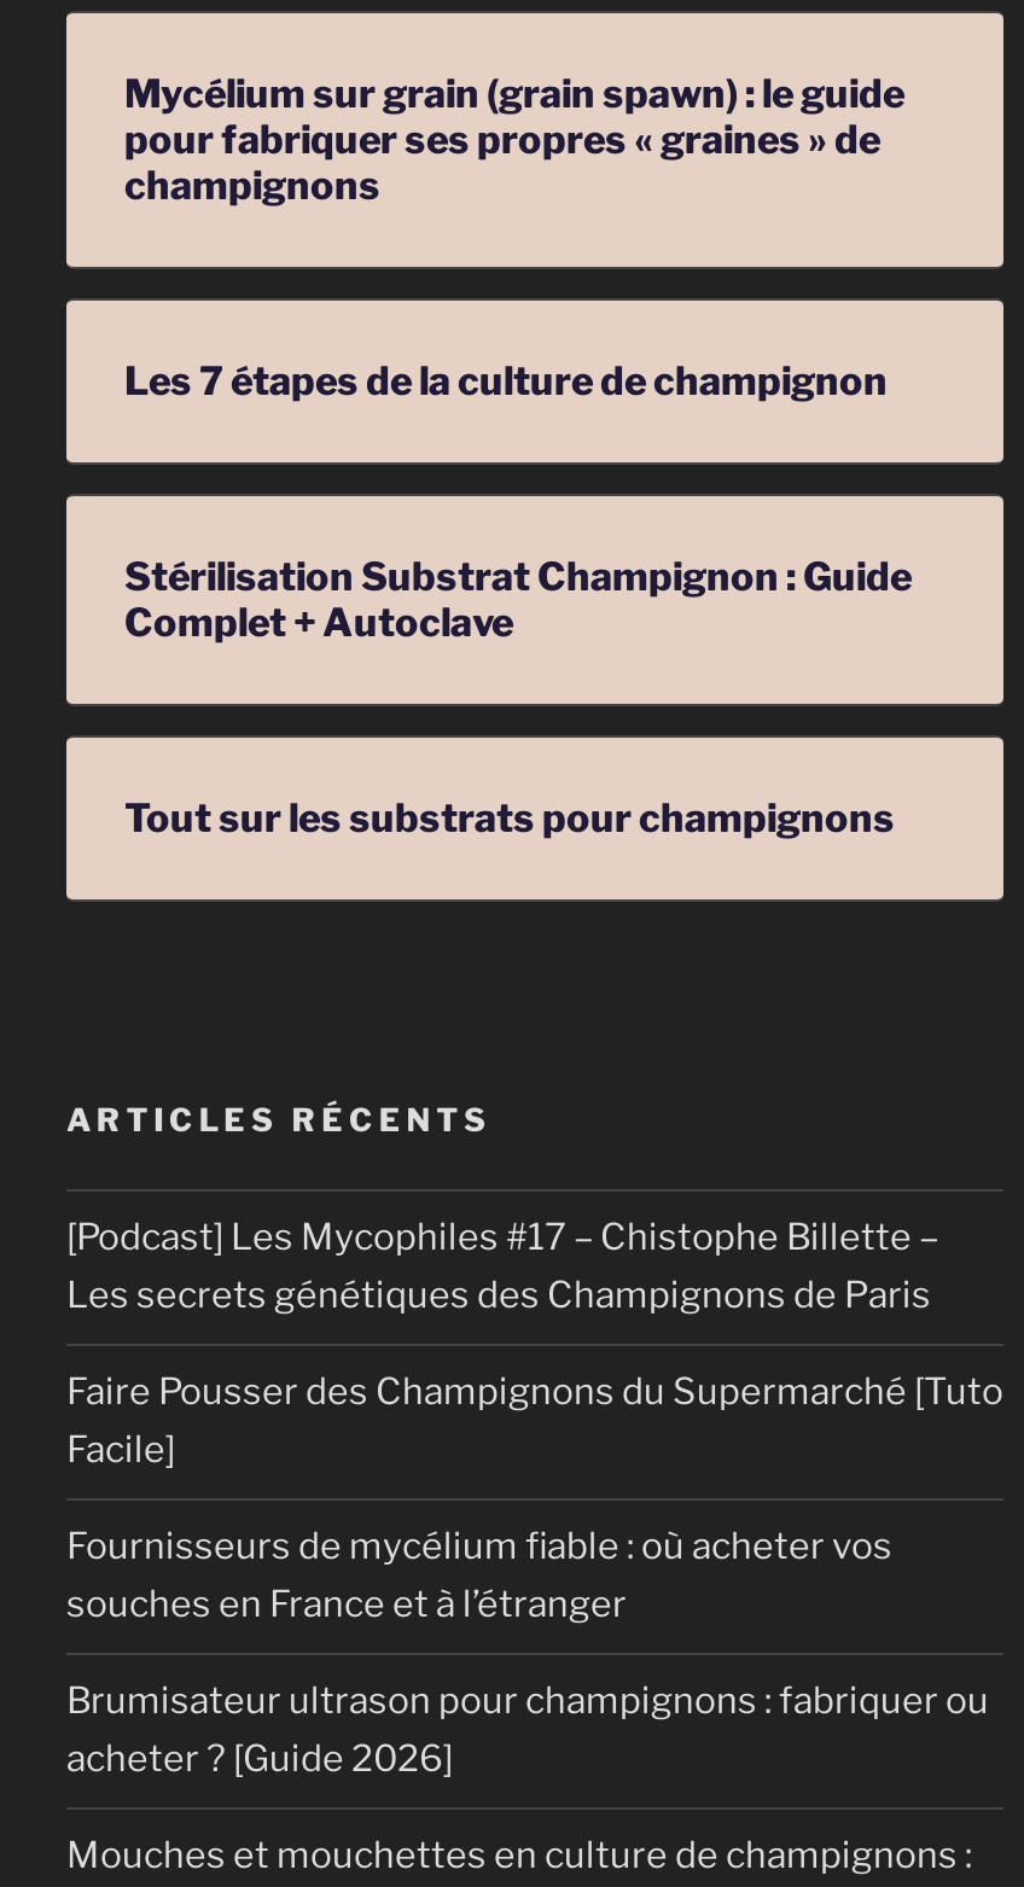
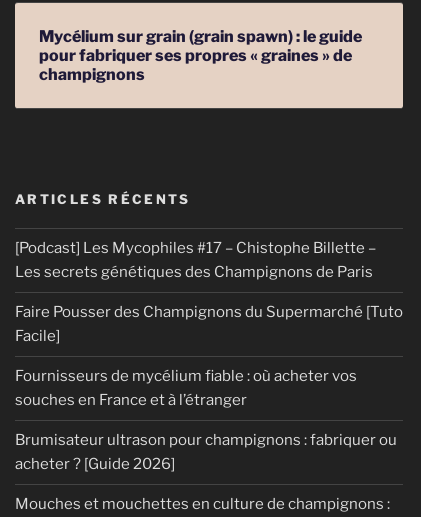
- [image]
- Les 7 étapes de la culture de champignon

- Stérilisation Substrat Champignon : Guide
- Complet + Autoclave

- Tout sur les substrats pour champignons
